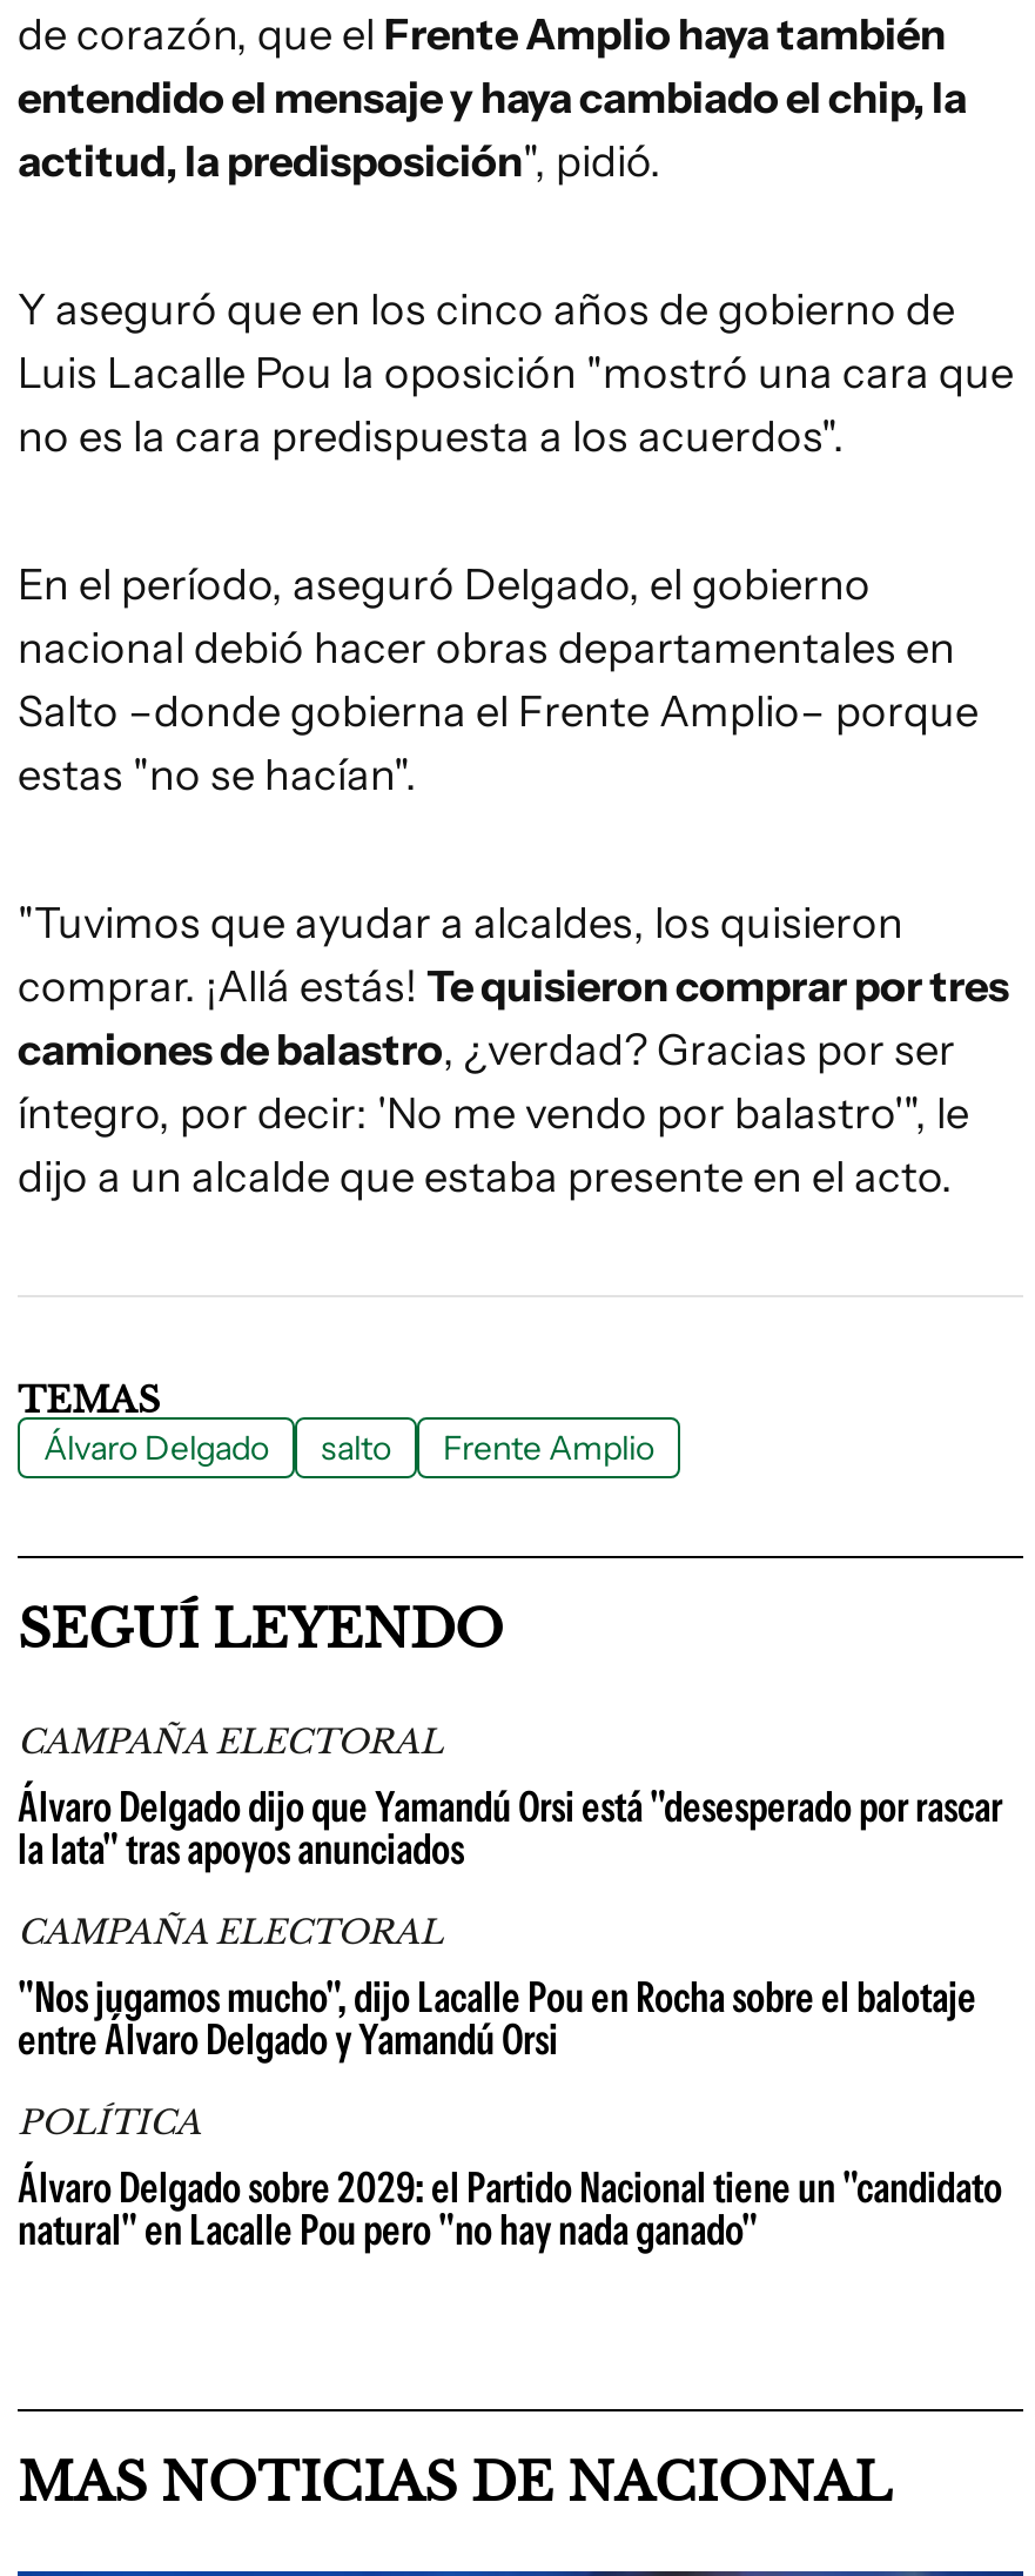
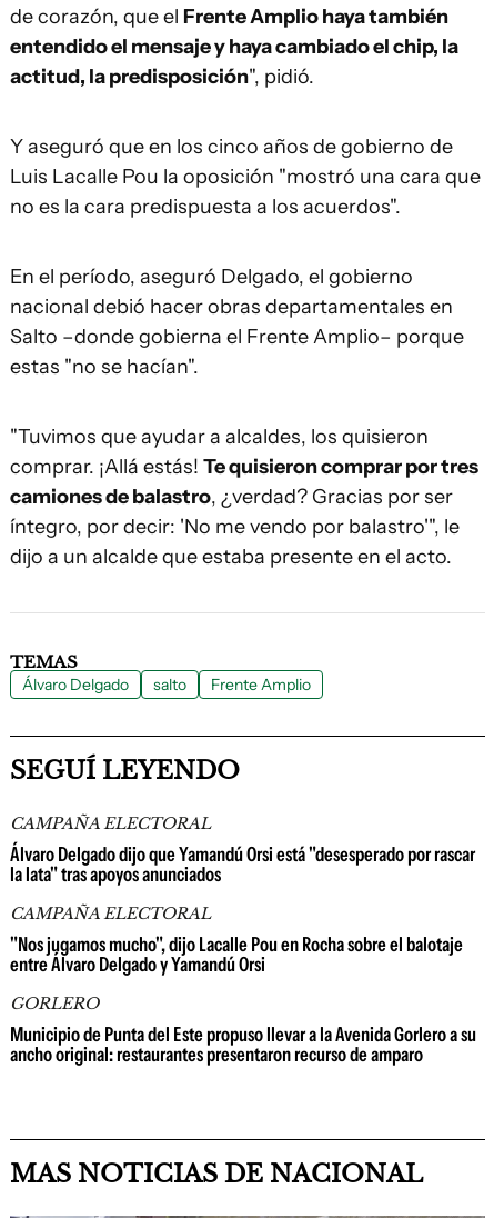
- POLÍTICA
- Álvaro Delgado sobre 2029: el Partido Nacional tiene un "candidato
- natural" en Lacalle Pou pero "no hay nada ganado"
+ GORLERO
+ Municipio de Punta del Este propuso llevar a la Avenida Gorlero a su
+ ancho original: restaurantes presentaron recurso de amparo
